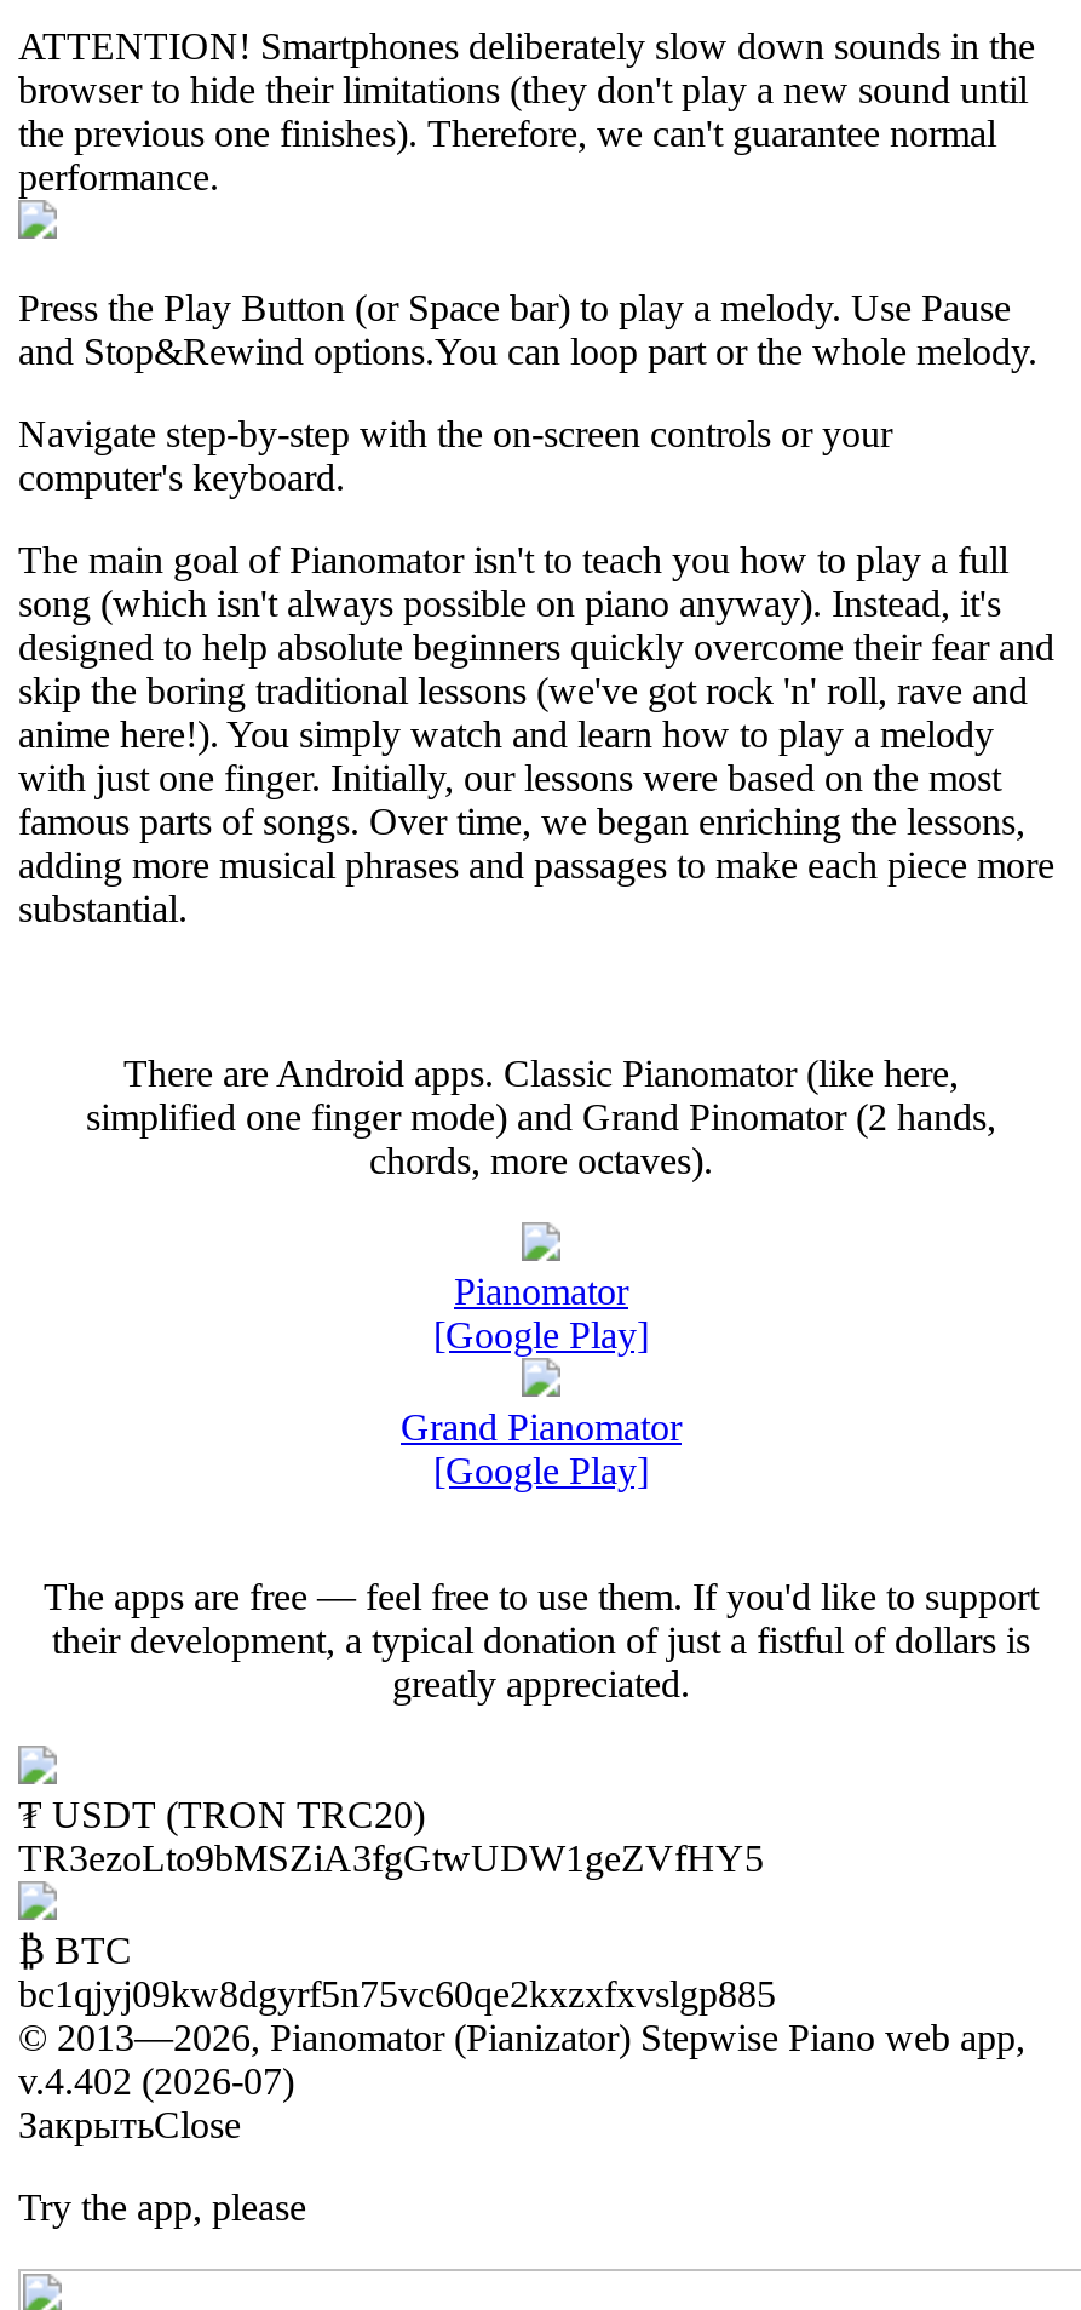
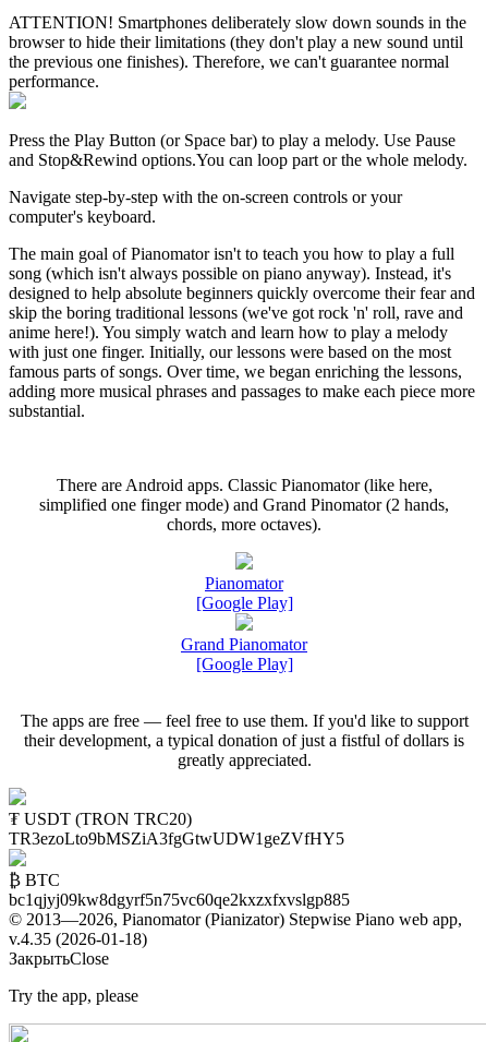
- v.4.402 (2026-07)
+ v.4.35 (2026-01-18)
